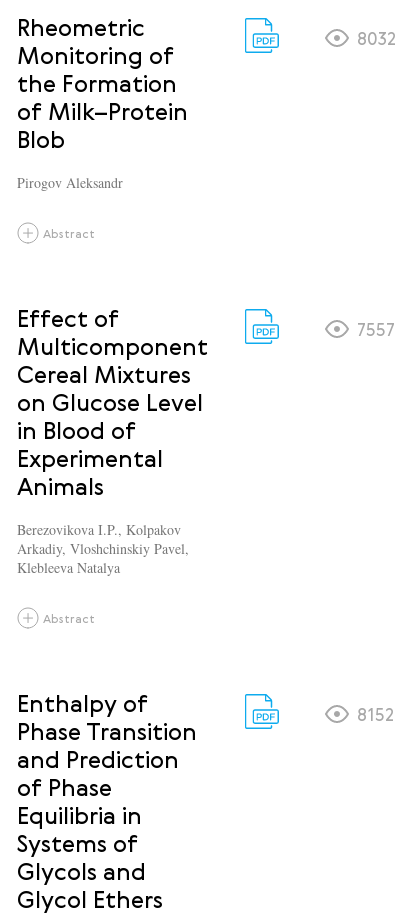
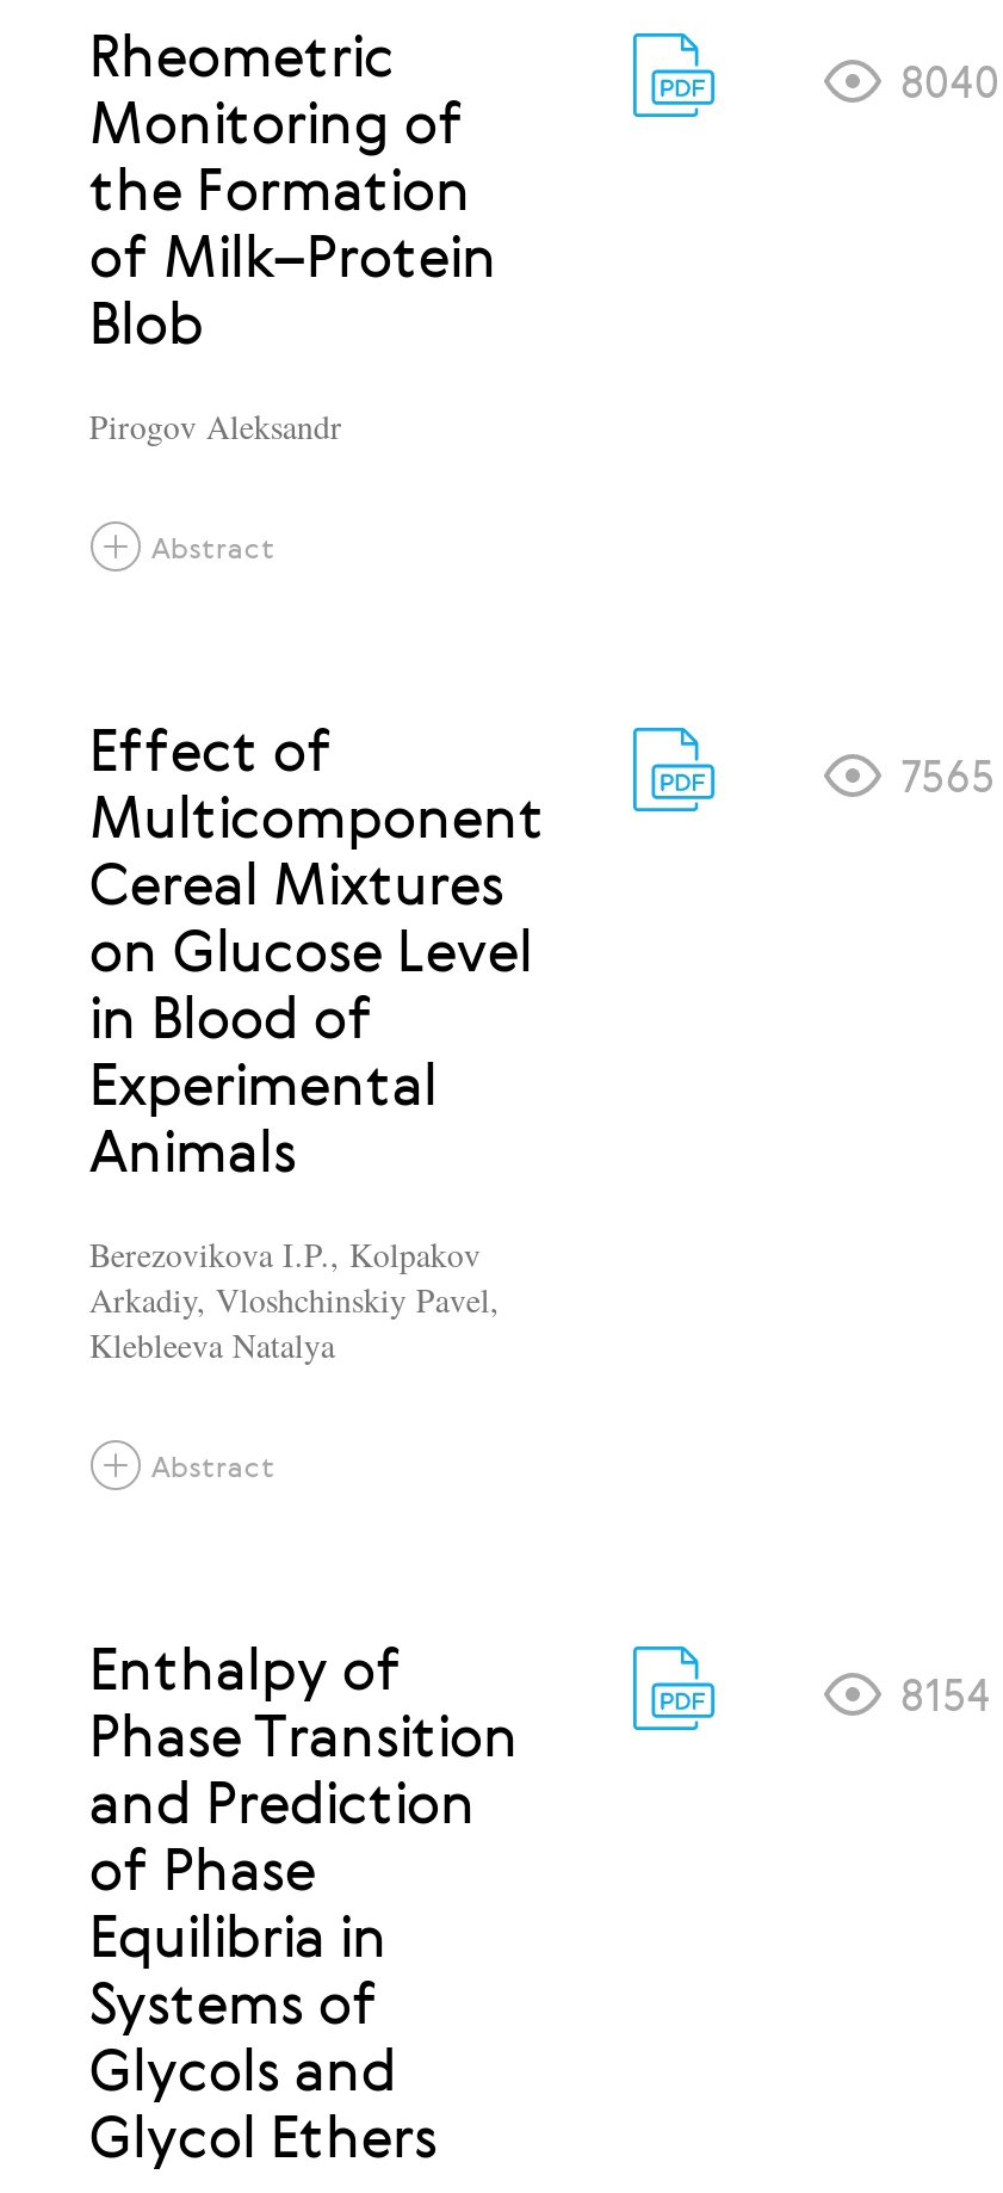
- 8032
+ 8040

- 7557
+ 7565

- 8152
+ 8154
